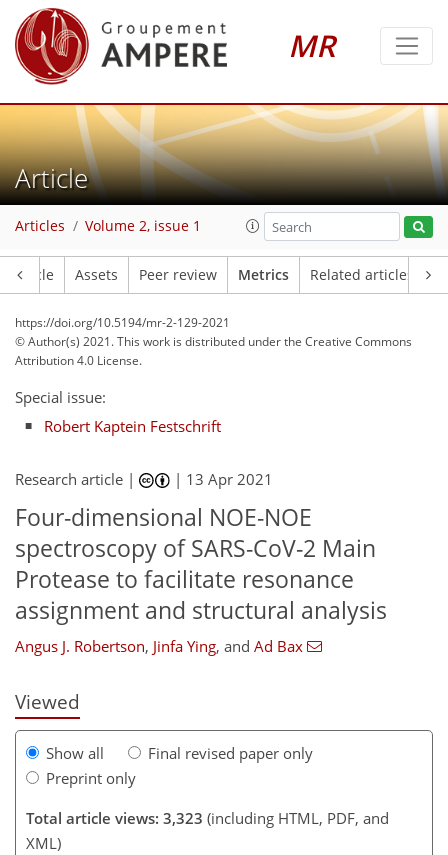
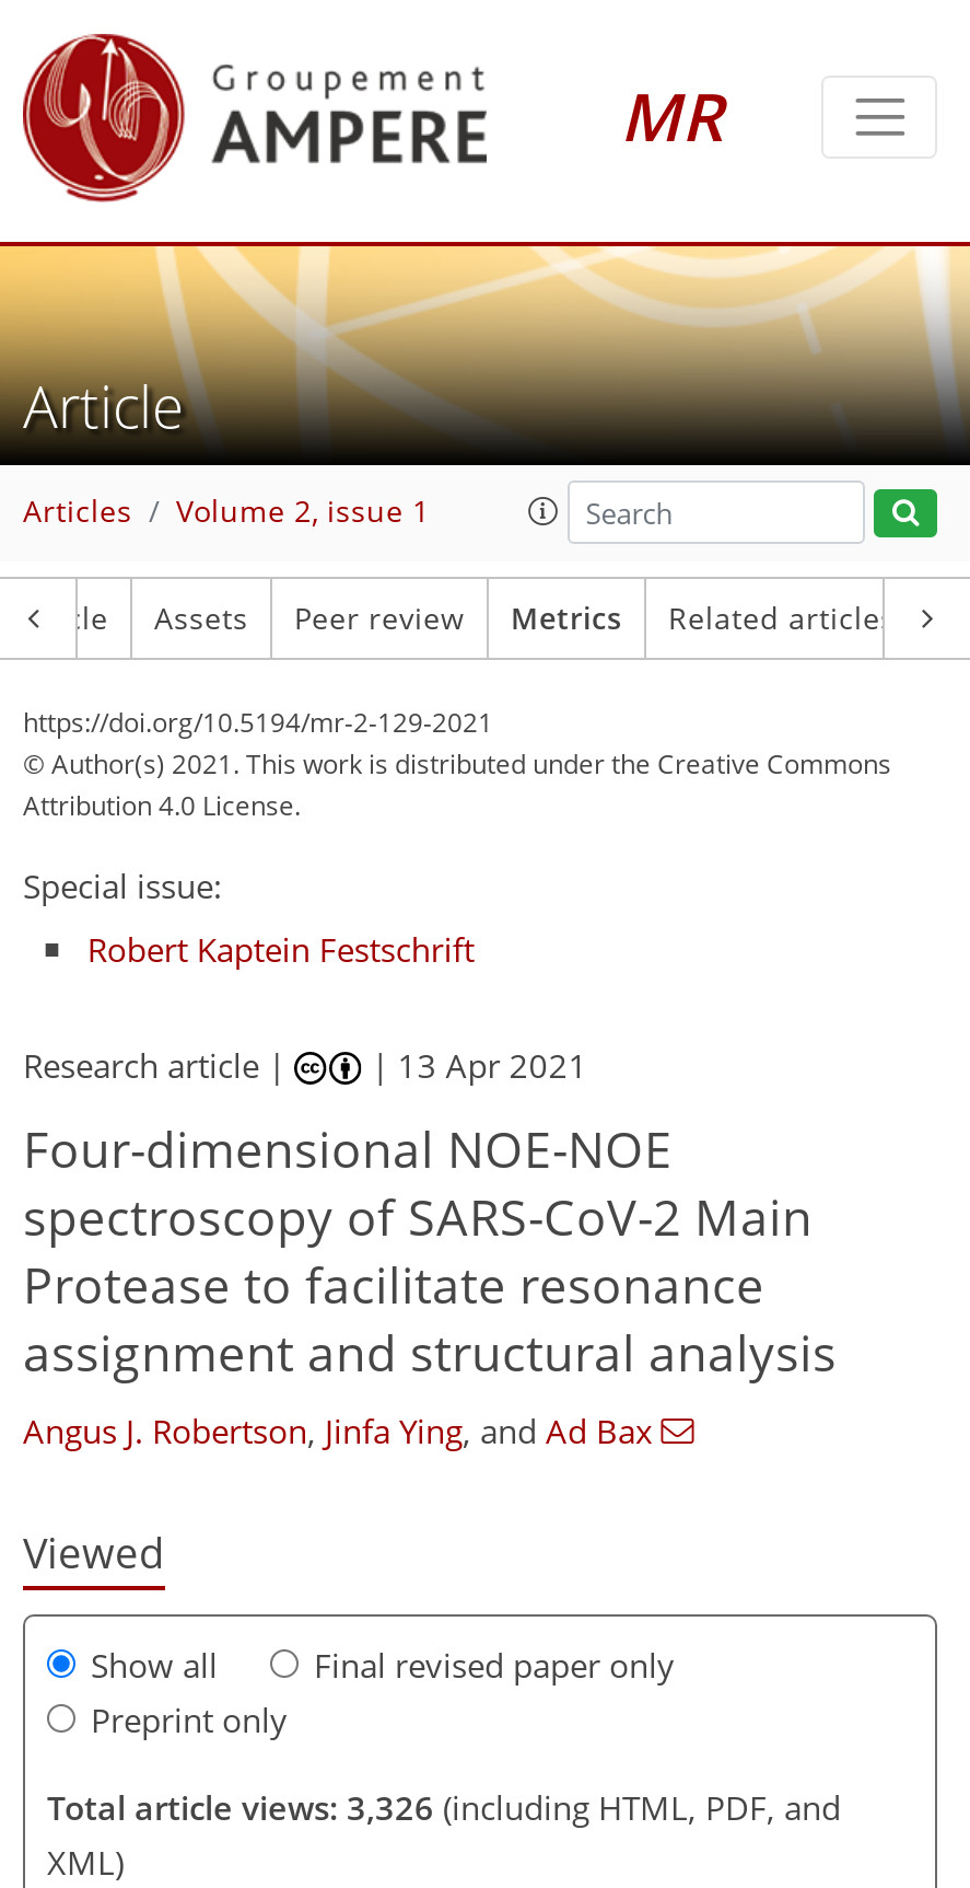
- Total article views: 3,323 (including HTML, PDF, and
+ Total article views: 3,326 (including HTML, PDF, and
